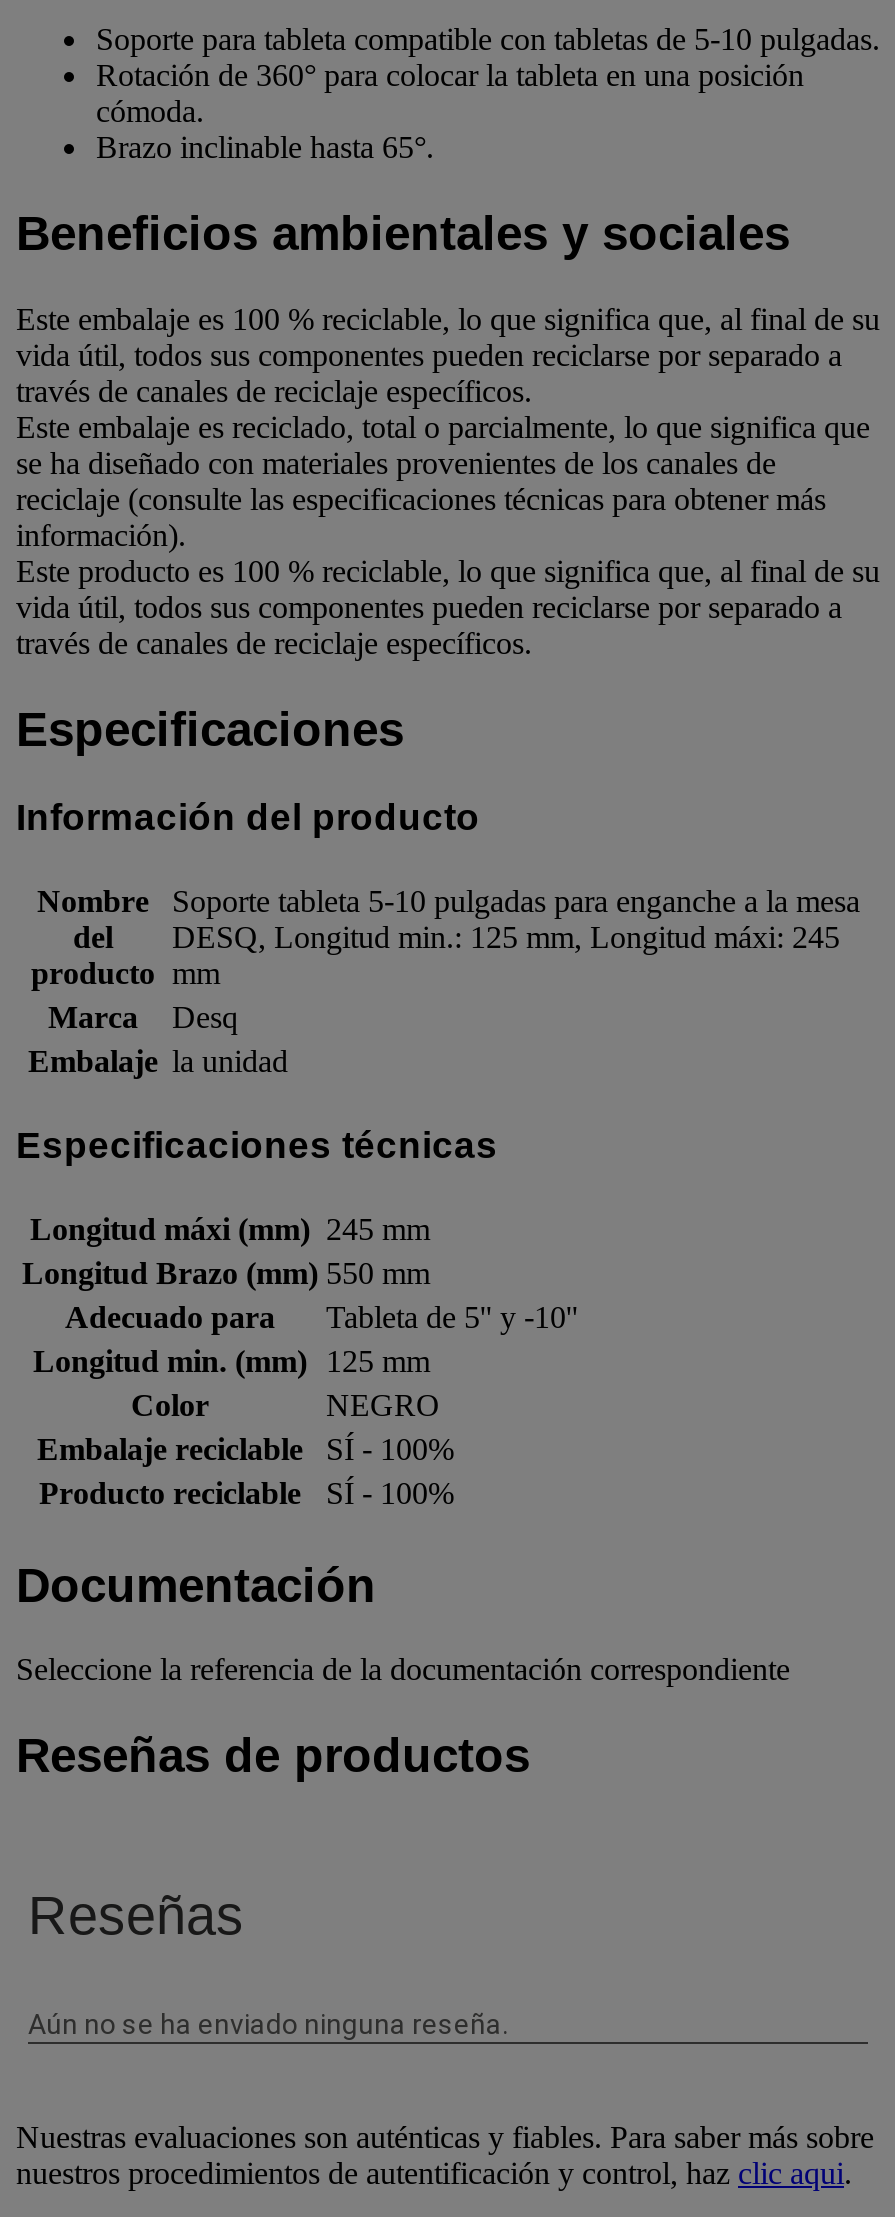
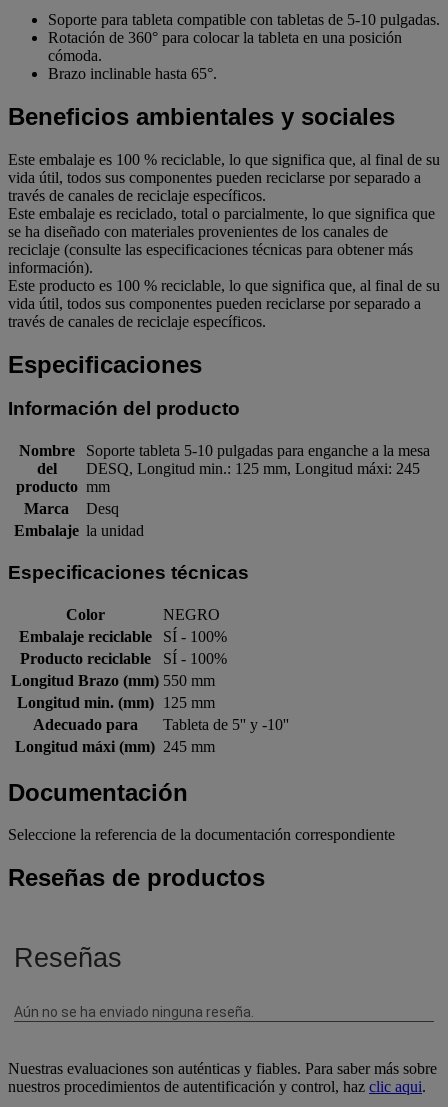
moved down: Longitud Brazo (mm) 550 mm | Longitud min. (mm) 125 mm | Adecuado para | Tableta de 5'' y -10'' | Longitud máxi (mm) 245 mm

moved up: Color | NEGRO | Embalaje reciclable | SÍ - 100% | Producto reciclable | SÍ - 100%
